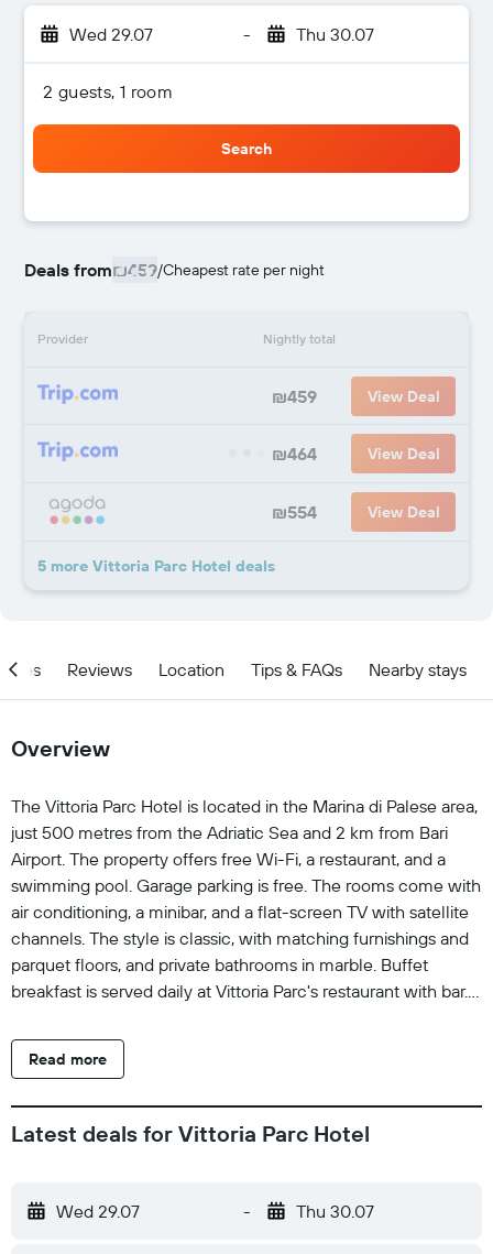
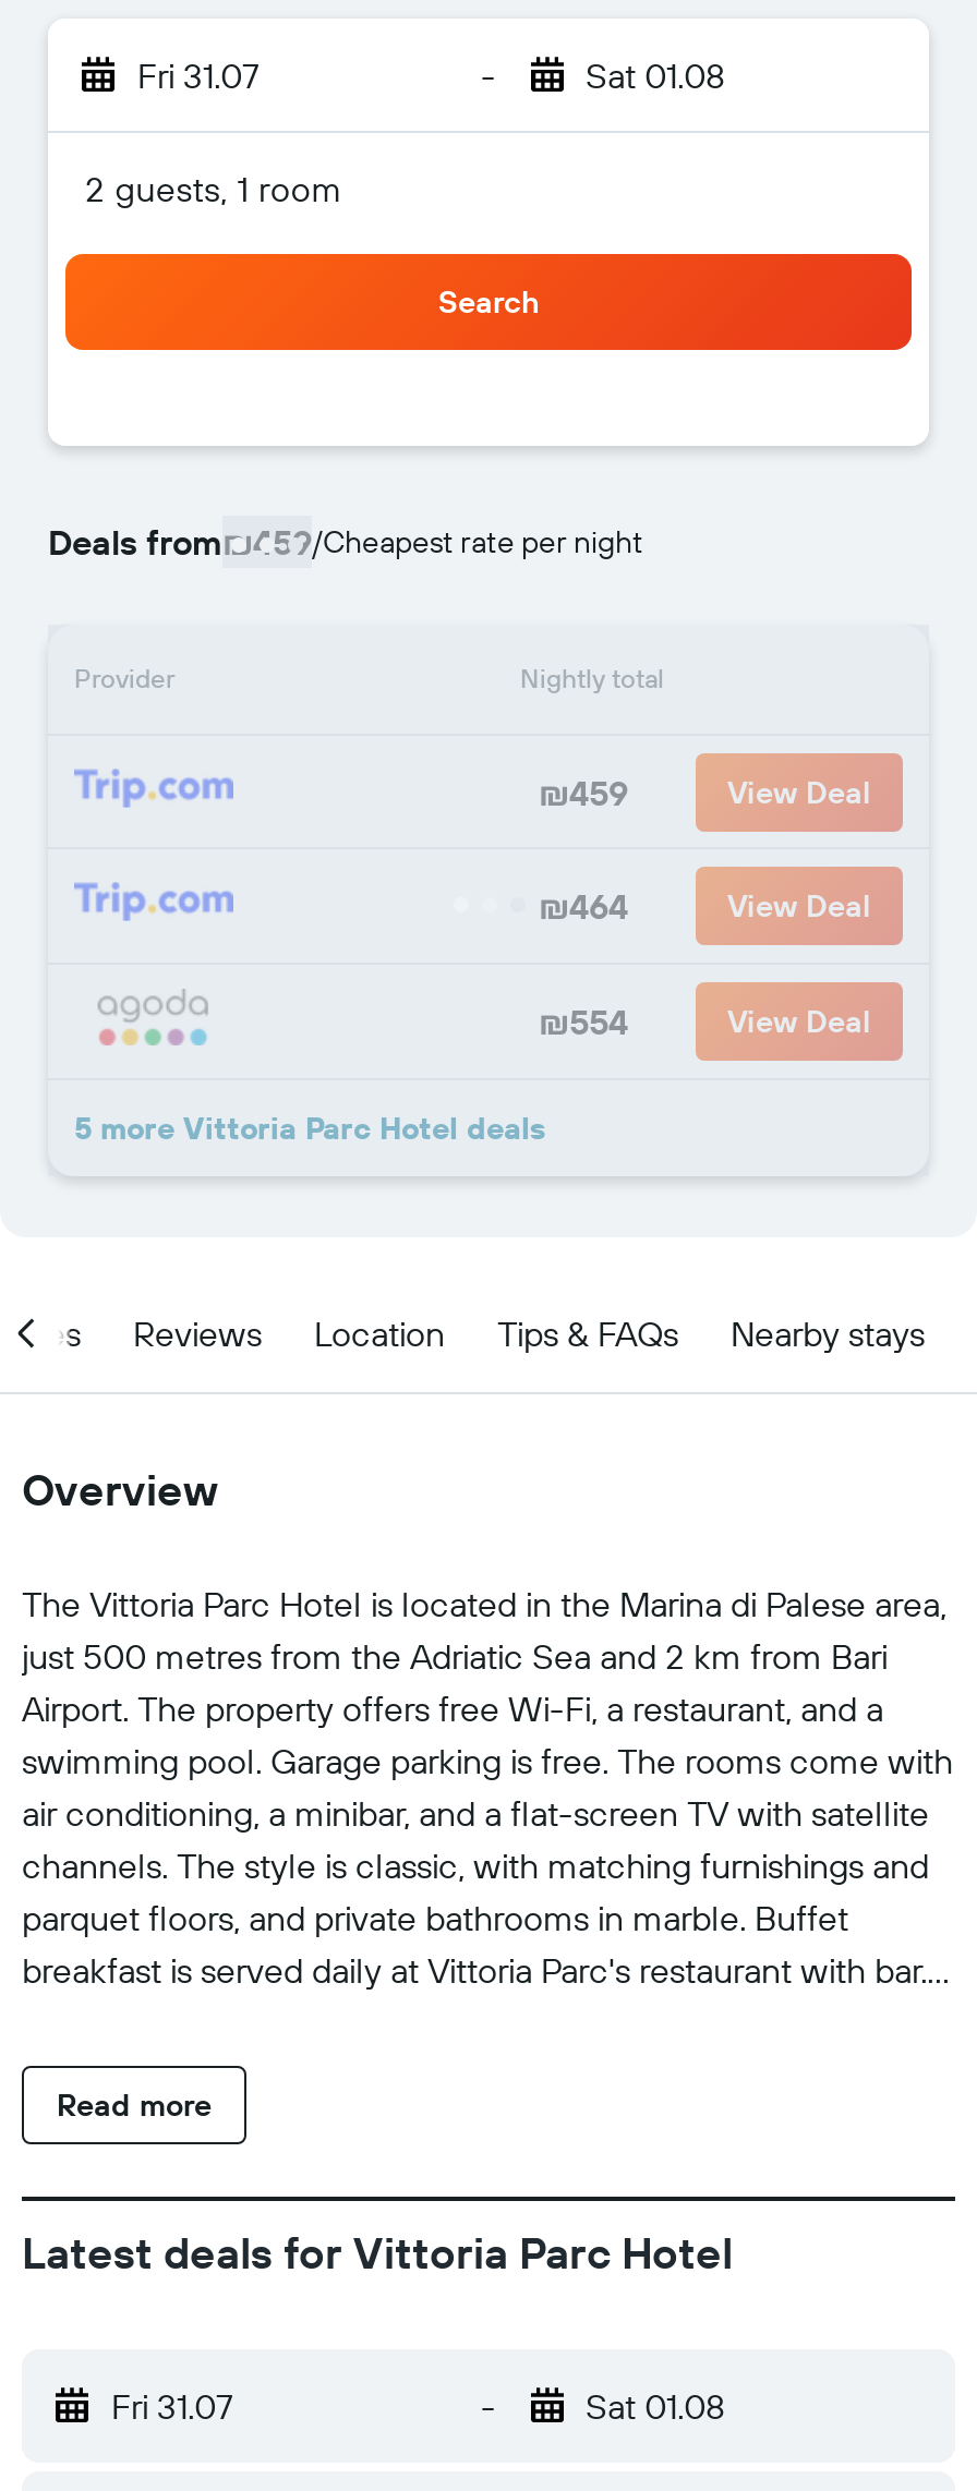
- Wed 29.07
+ Fri 31.07

- Thu 30.07
+ Sat 01.08

- Wed 29.07
+ Fri 31.07

- Thu 30.07
+ Sat 01.08
